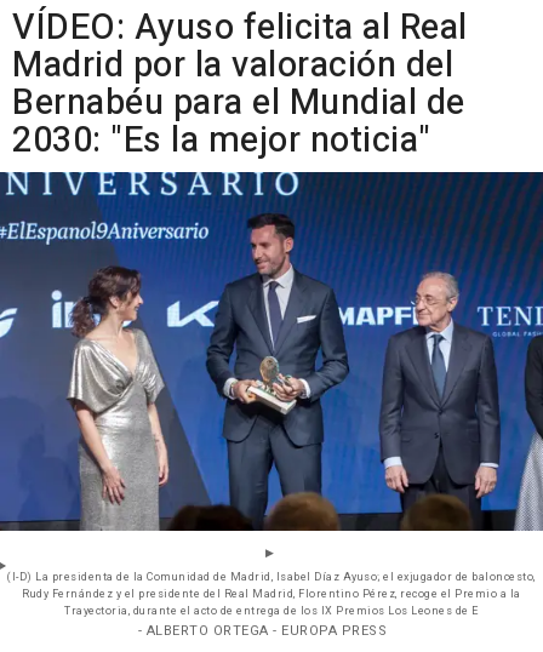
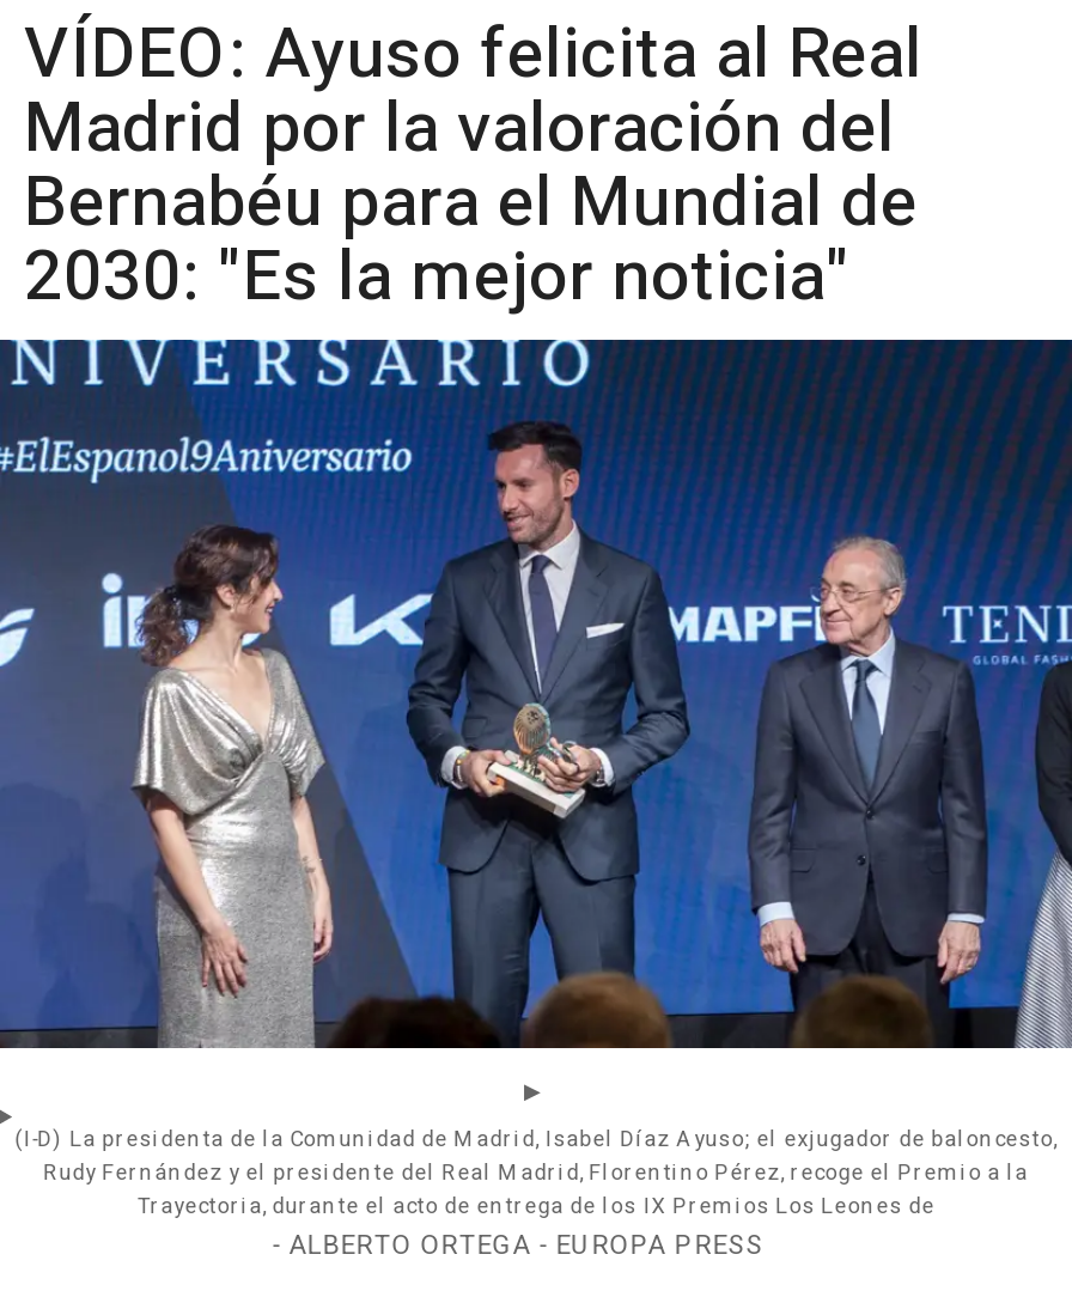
- Trayectoria, durante el acto de entrega de los IX Premios Los Leones de E
+ Trayectoria, durante el acto de entrega de los IX Premios Los Leones de
